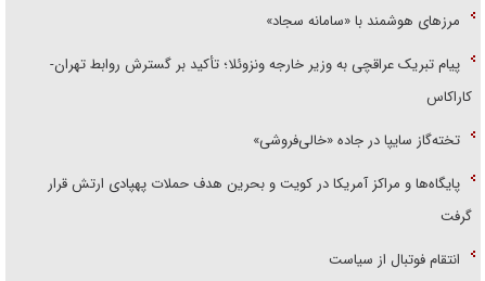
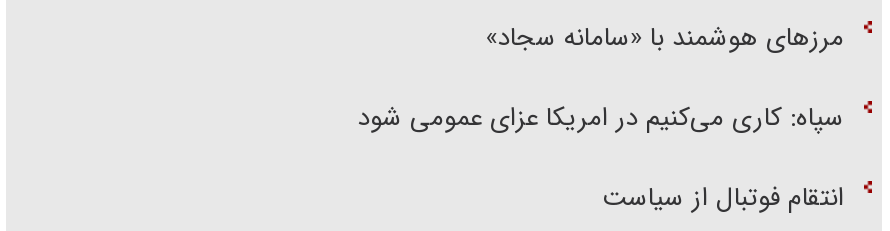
- پیام تبریک عراقچی به وزیر خارجه ونزوئلا؛ تأکید بر گسترش روابط تهران-
- کاراکاس
- تخته‌گاز سایپا در جاده «خالی‌فروشی»
- پایگاه‌ها و مراکز آمریکا در کویت و بحرین هدف حملات پهپادی ارتش قرار
- گرفت
+ سپاه: کاری می‌کنیم در امریکا عزای عمومی شود
